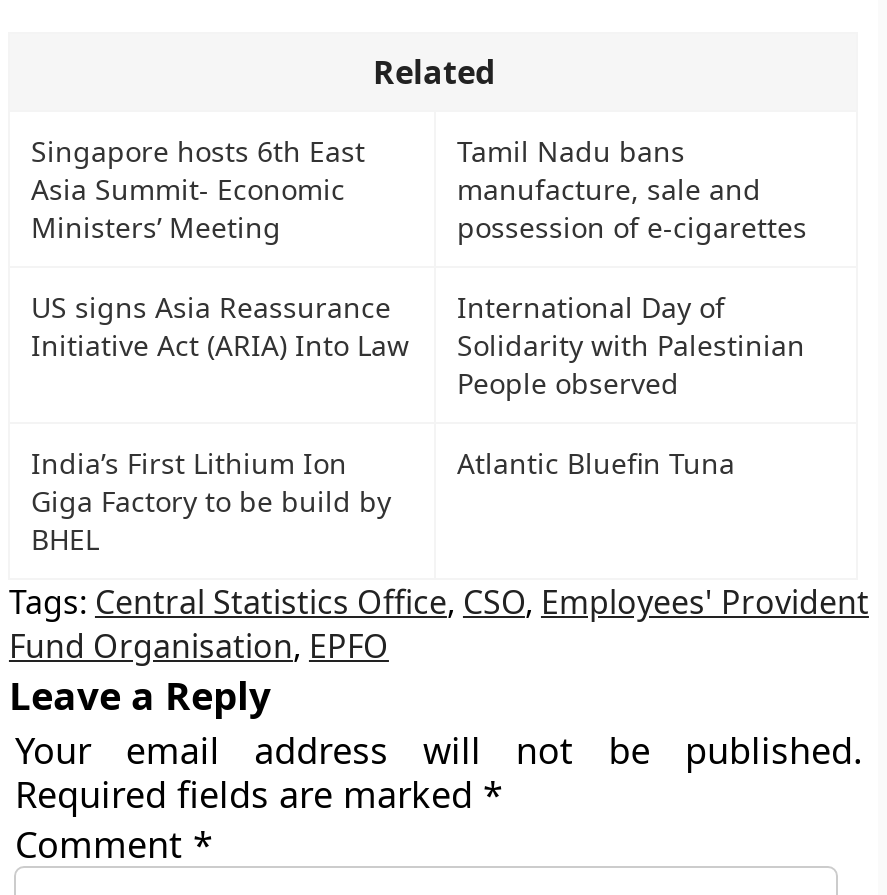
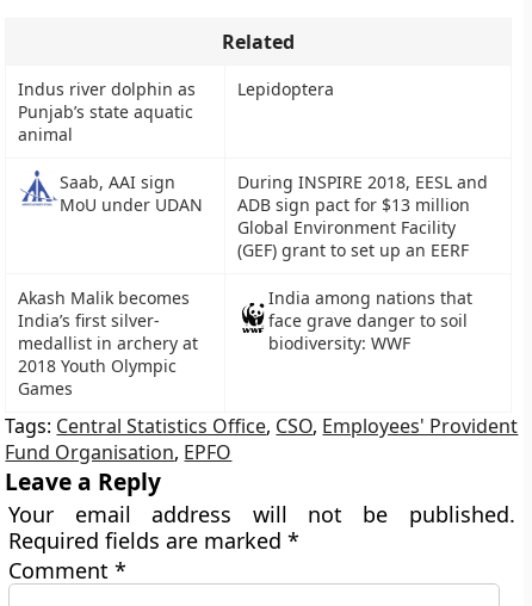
- Singapore hosts 6th East
- Asia Summit- Economic
- Ministers’ Meeting
+ Indus river dolphin as
+ Punjab’s state aquatic
+ animal

- Tamil Nadu bans
- manufacture, sale and
- possession of e-cigarettes
+ Lepidoptera

- US signs Asia Reassurance
- Initiative Act (ARIA) Into Law
+ Saab, AAI sign
+ MoU under UDAN

- International Day of
- Solidarity with Palestinian
- People observed
+ During INSPIRE 2018, EESL and
+ ADB sign pact for $13 million
+ Global Environment Facility
+ (GEF) grant to set up an EERF

- India’s First Lithium Ion
- Giga Factory to be build by
- BHEL
+ Akash Malik becomes
+ India’s first silver-
+ medallist in archery at
+ 2018 Youth Olympic
+ Games

- Atlantic Bluefin Tuna
+ India among nations that
+ face grave danger to soil
+ biodiversity: WWF
